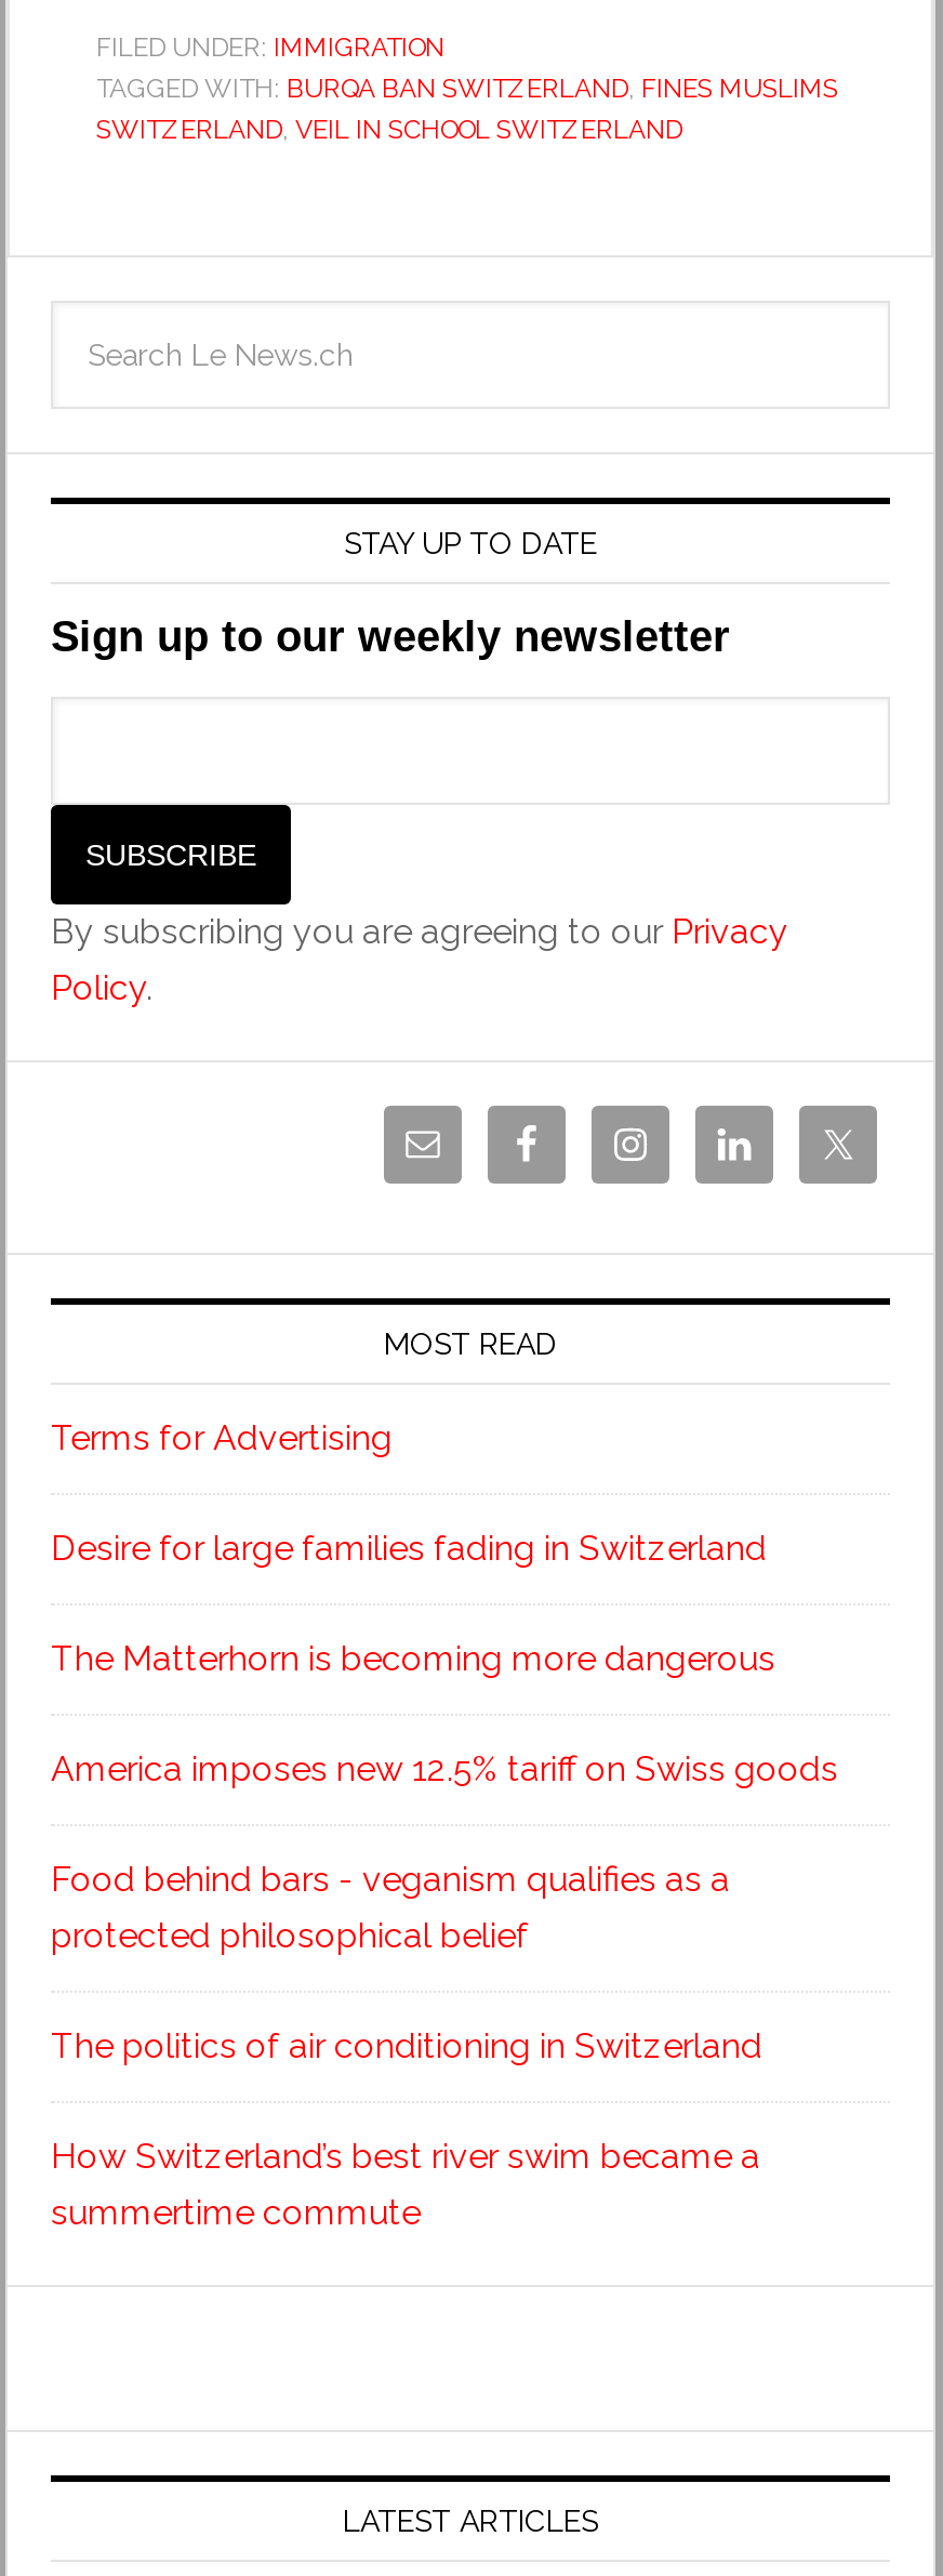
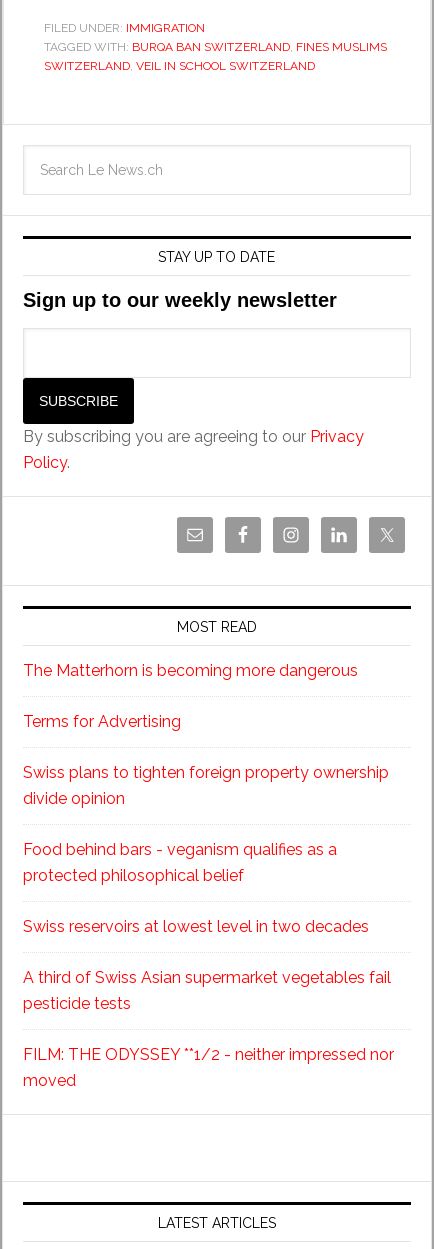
moved down: Terms for Advertising

- Desire for large families fading in Switzerland

moved up: The Matterhorn is becoming more dangerous

- America imposes new 12.5% tariff on Swiss goods
+ Swiss plans to tighten foreign property ownership
+ divide opinion

moved up: Food behind bars - veganism qualifies as a | protected philosophical belief

- The politics of air conditioning in Switzerland
- How Switzerland’s best river swim became a
- summertime commute
+ Swiss reservoirs at lowest level in two decades
+ A third of Swiss Asian supermarket vegetables fail
+ pesticide tests
+ FILM: THE ODYSSEY **1/2 - neither impressed nor
+ moved
